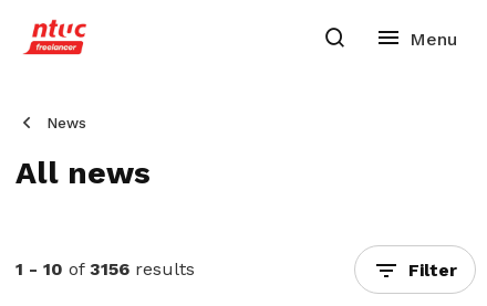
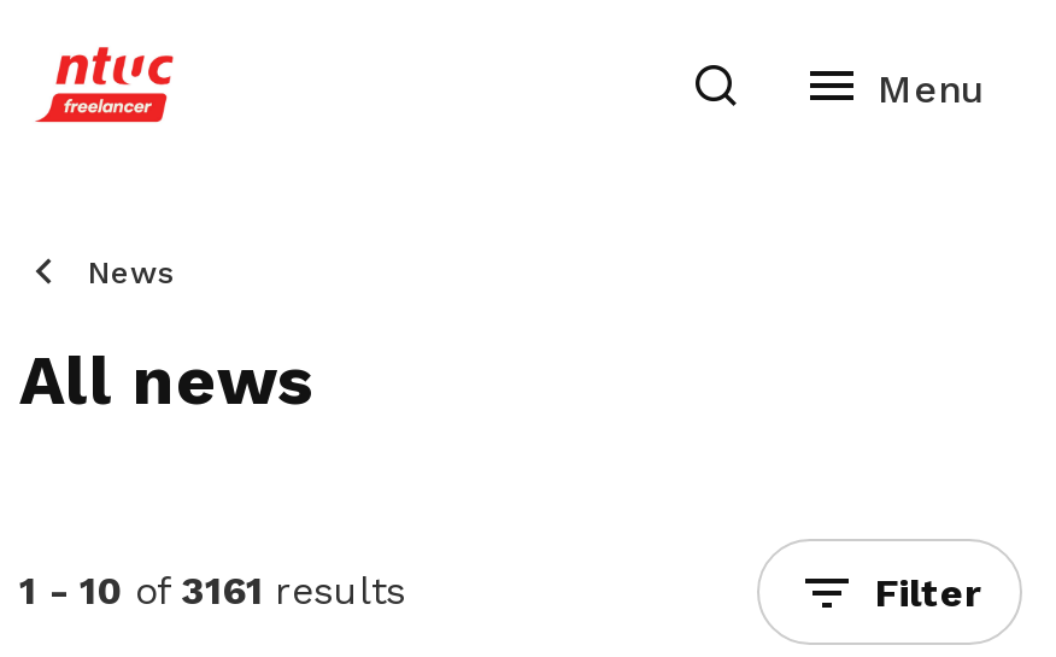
- 1 - 10 of 3156 results
+ 1 - 10 of 3161 results
